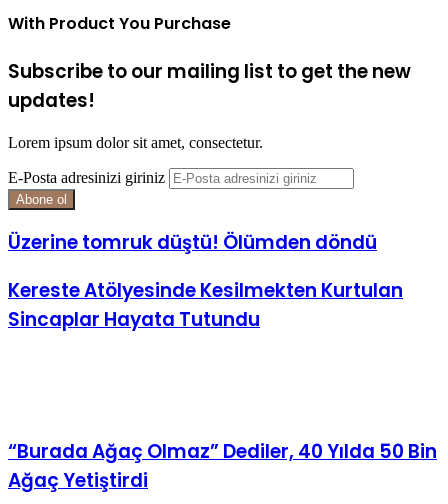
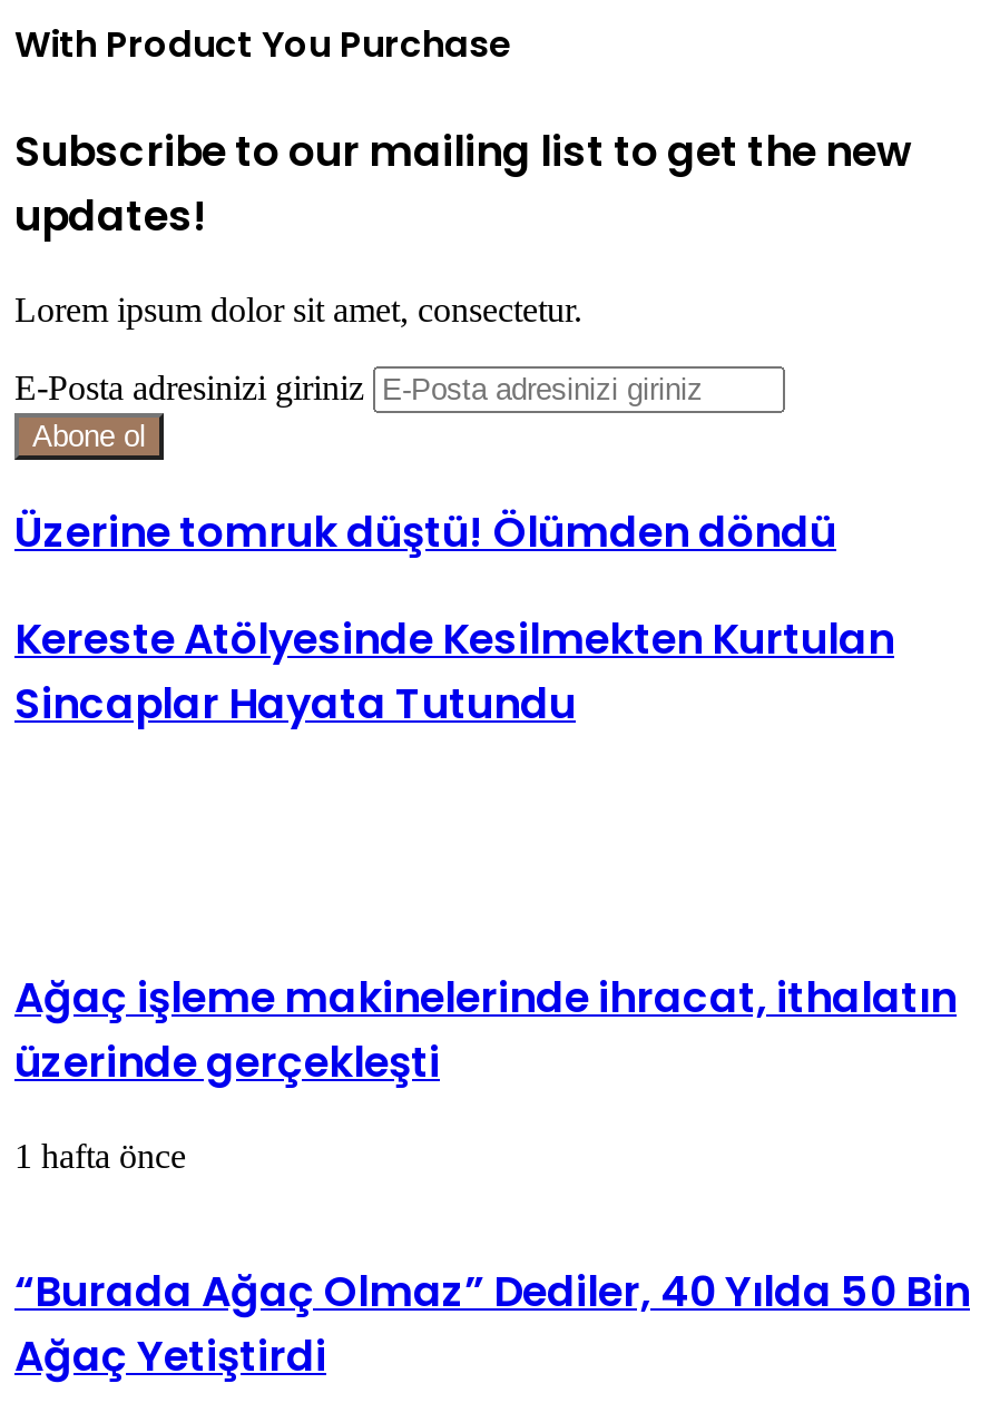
+ Ağaç işleme makinelerinde ihracat, ithalatın
+ üzerinde gerçekleşti
+ 1 hafta önce
